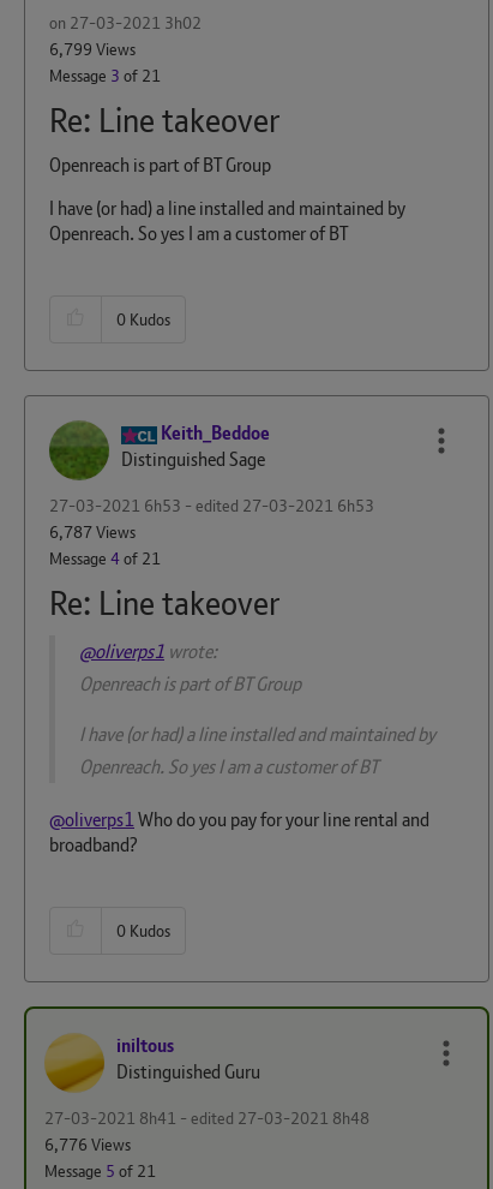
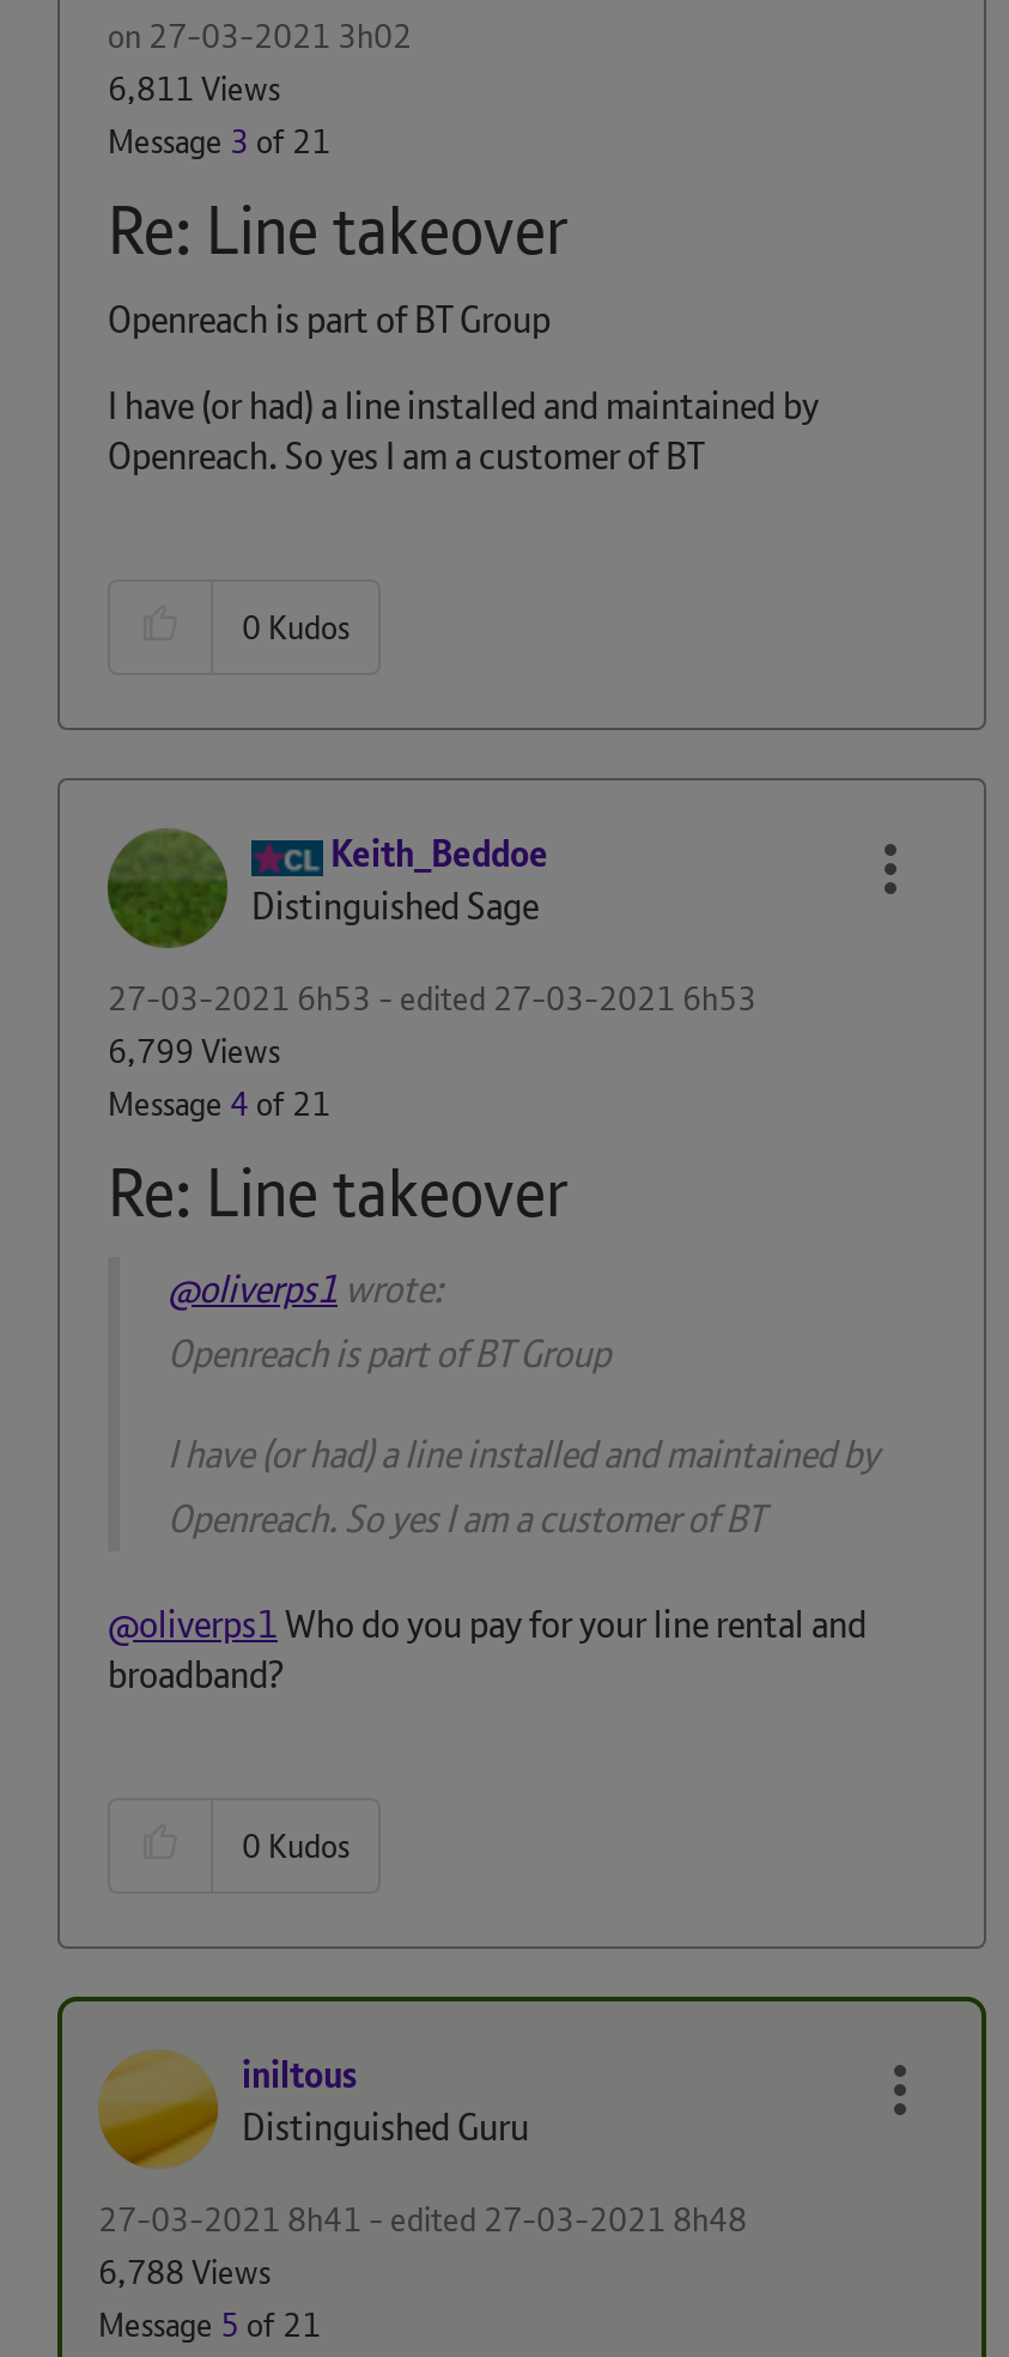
- 6,799 Views
+ 6,811 Views

- 6,787 Views
+ 6,799 Views

- 6,776 Views
+ 6,788 Views
